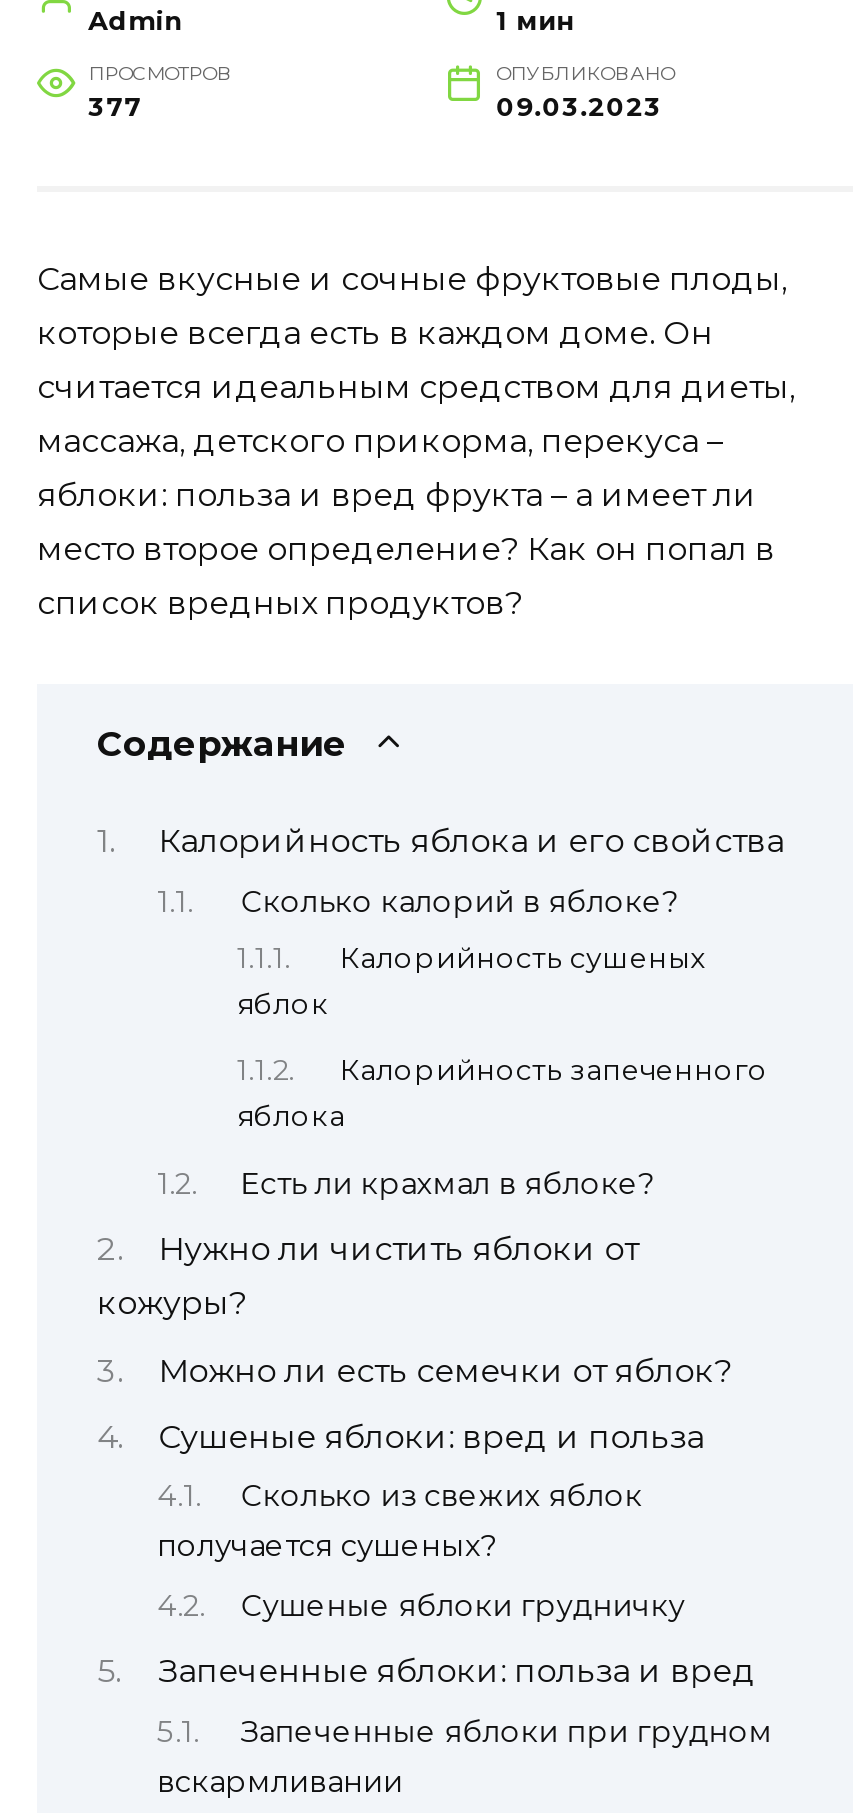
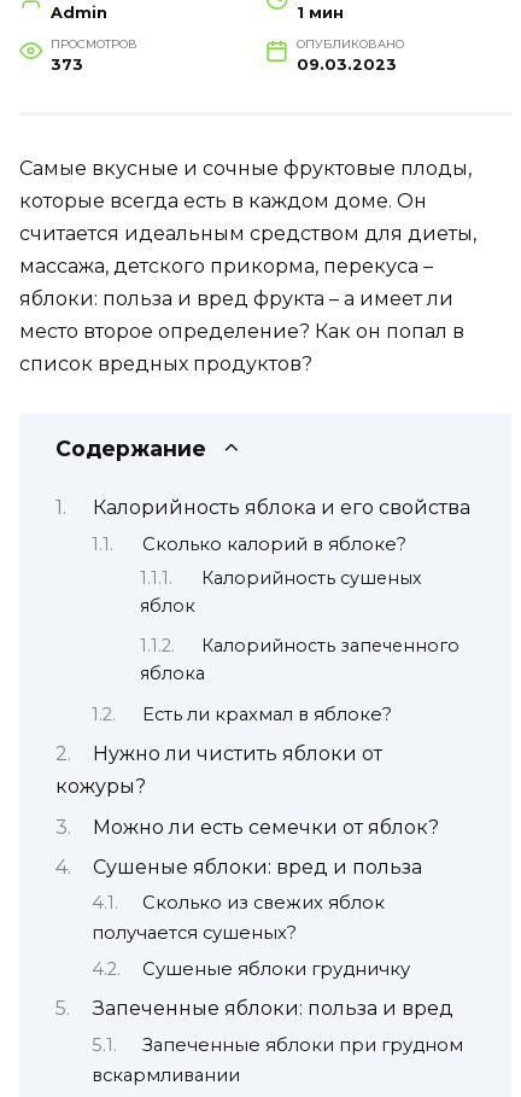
- 377
+ 373
